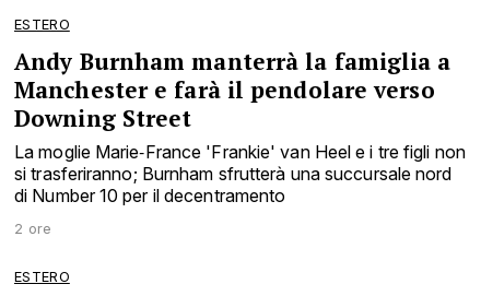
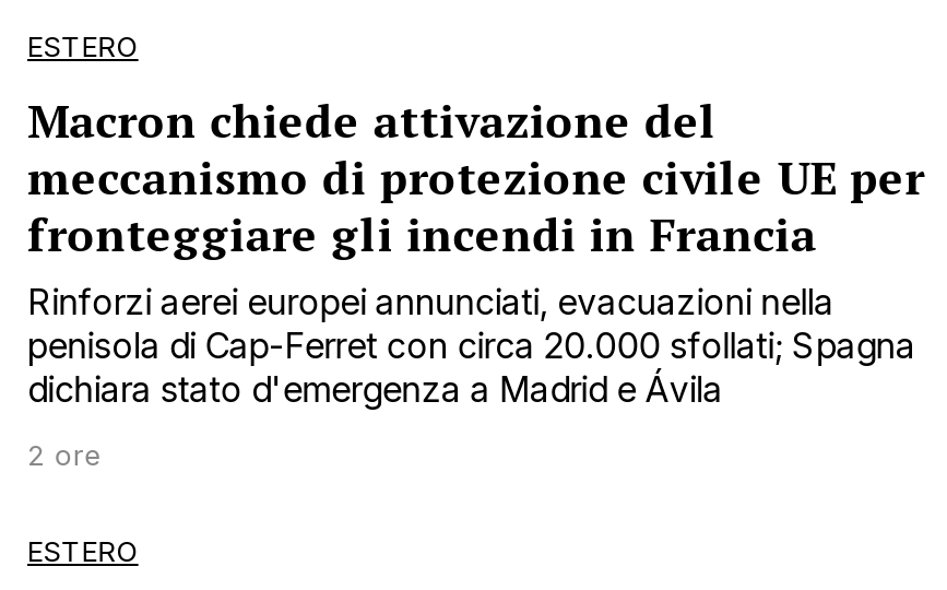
- Andy Burnham manterrà la famiglia a
- Manchester e farà il pendolare verso
- Downing Street
- La moglie Marie‑France 'Frankie' van Heel e i tre figli non
- si trasferiranno; Burnham sfrutterà una succursale nord
- di Number 10 per il decentramento
+ Macron chiede attivazione del
+ meccanismo di protezione civile UE per
+ fronteggiare gli incendi in Francia
+ Rinforzi aerei europei annunciati, evacuazioni nella
+ penisola di Cap-Ferret con circa 20.000 sfollati; Spagna
+ dichiara stato d'emergenza a Madrid e Ávila
